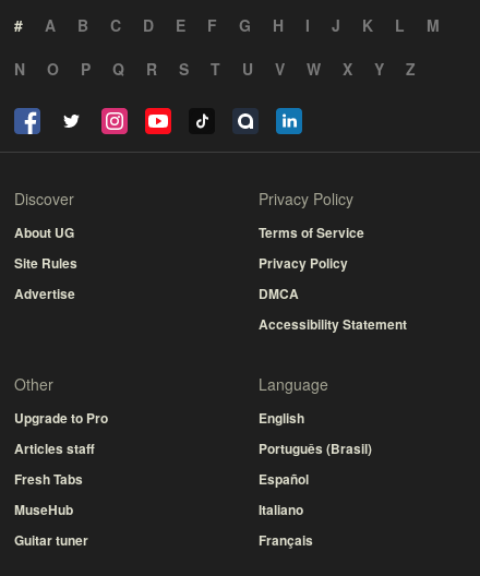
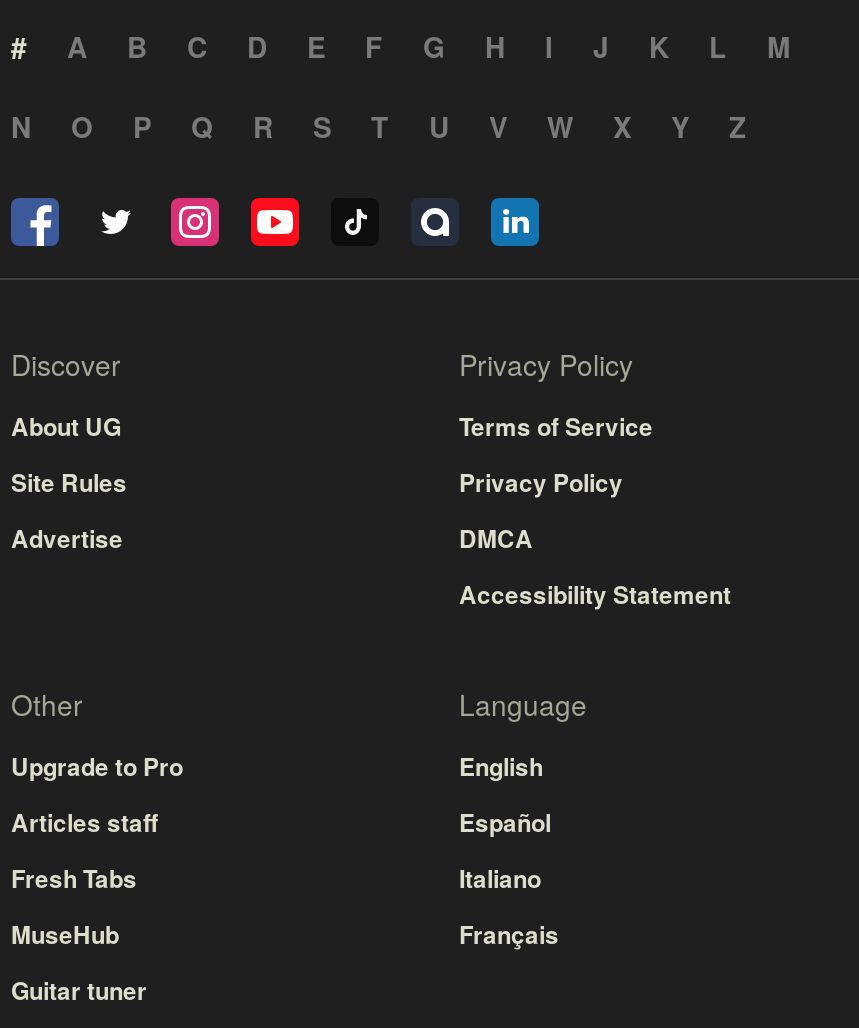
- Português (Brasil)

moved up: Español | Italiano | Français
